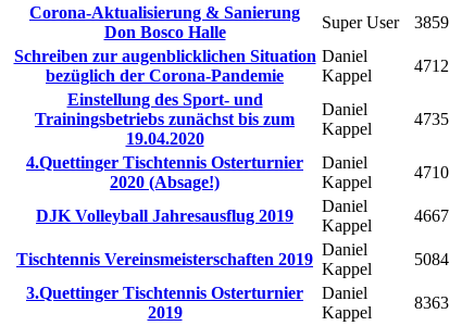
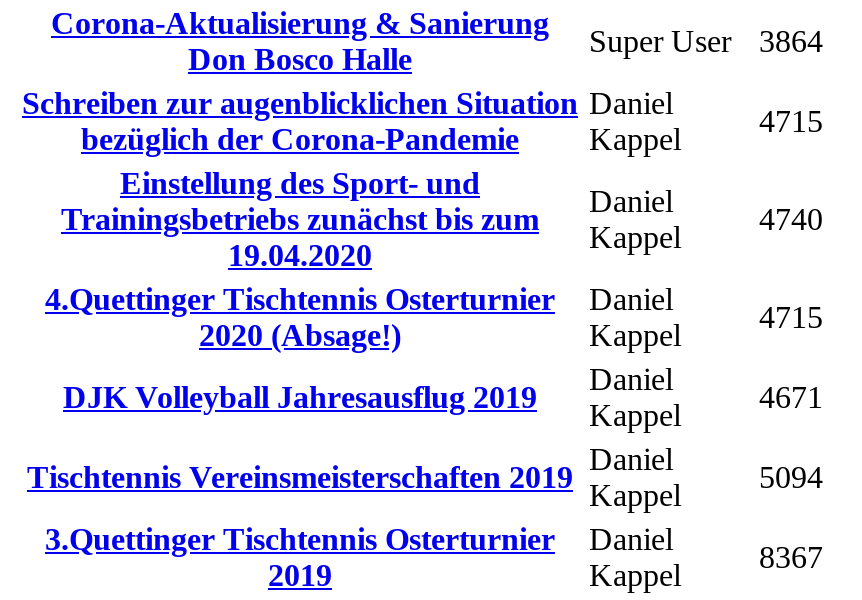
- Super User 3859
+ Super User 3864

- 4712
+ 4715

- 4735
+ 4740

- 4710
+ 4715

- 4667
+ 4671

- 5084
+ 5094

- 8363
+ 8367
